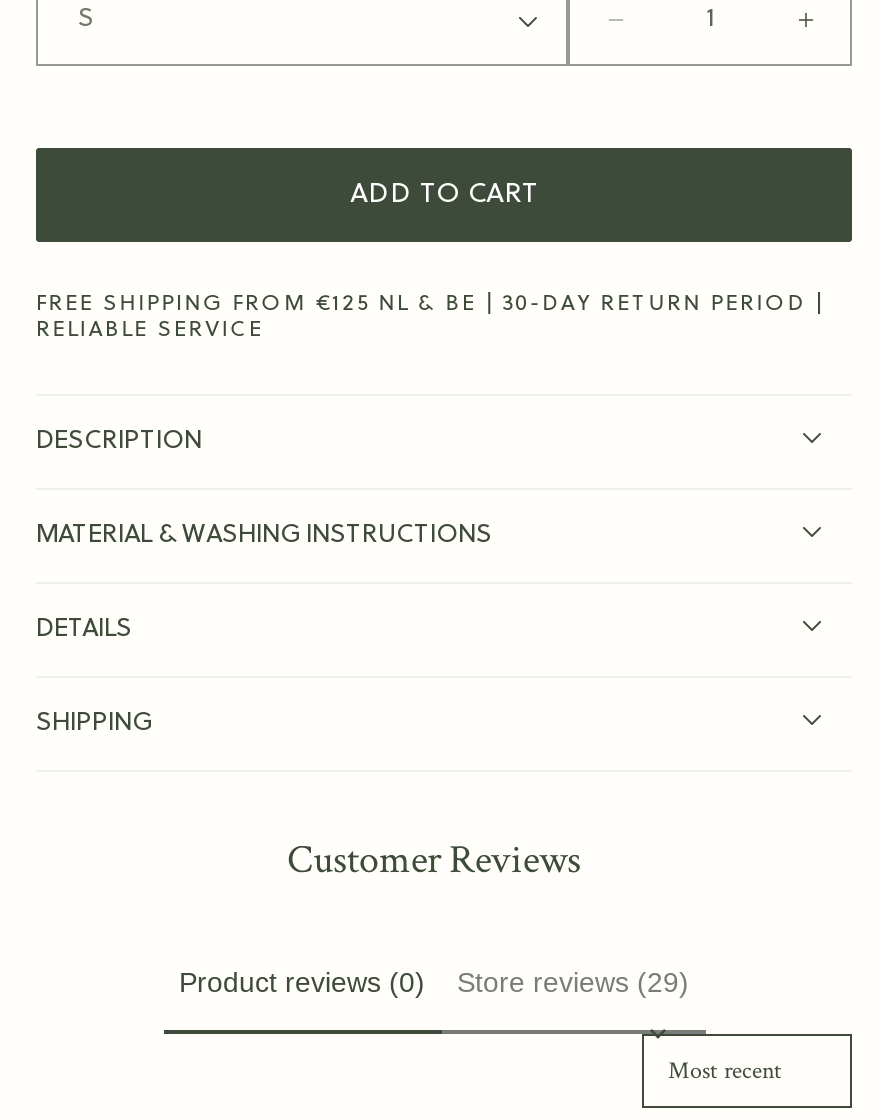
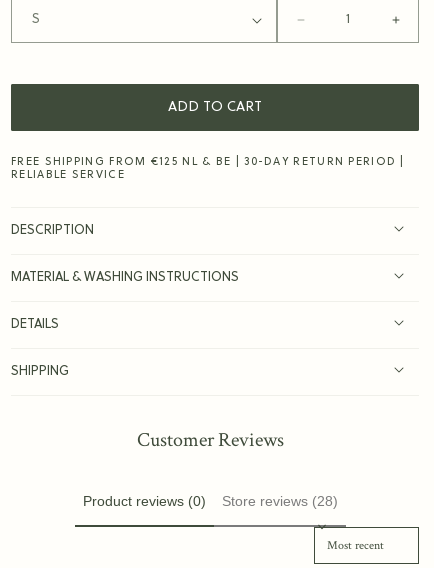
- Store reviews (29)
+ Store reviews (28)
